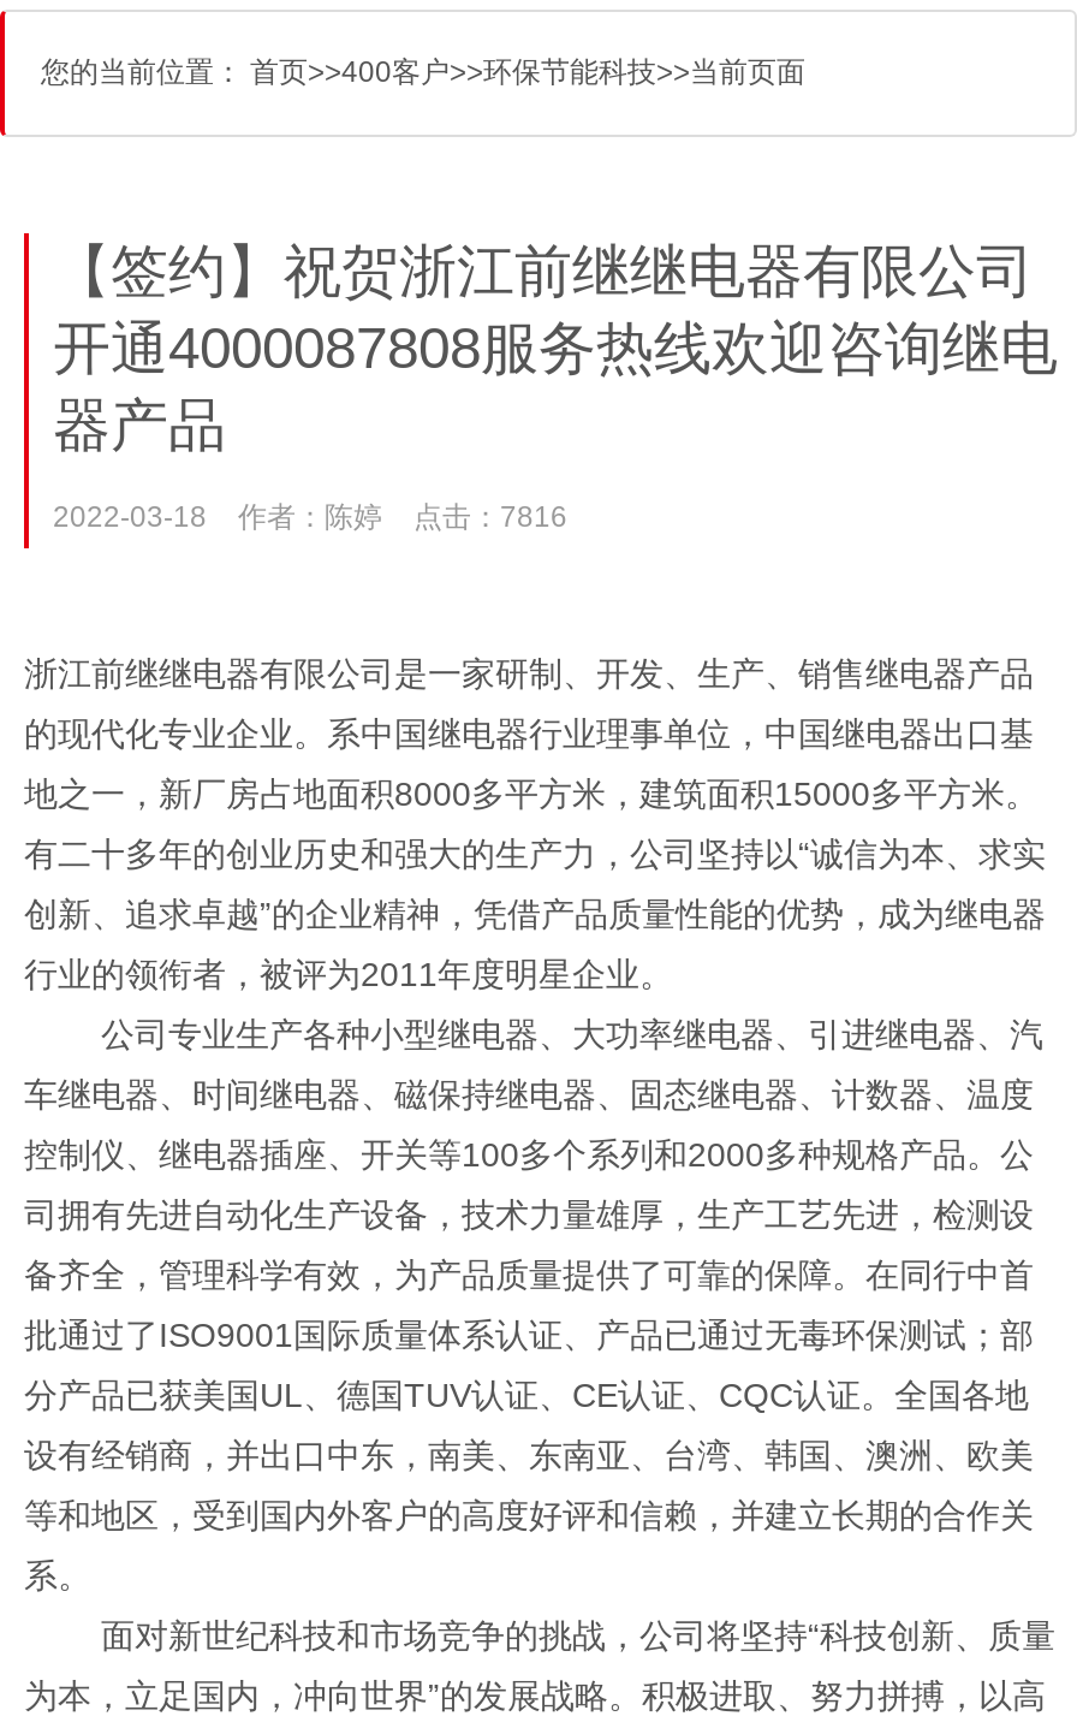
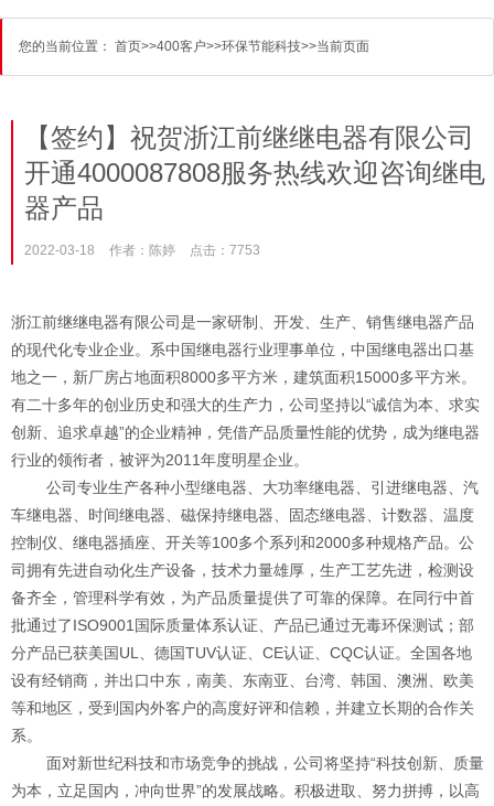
- 2022-03-18 作者：陈婷 点击：7816
+ 2022-03-18 作者：陈婷 点击：7753
